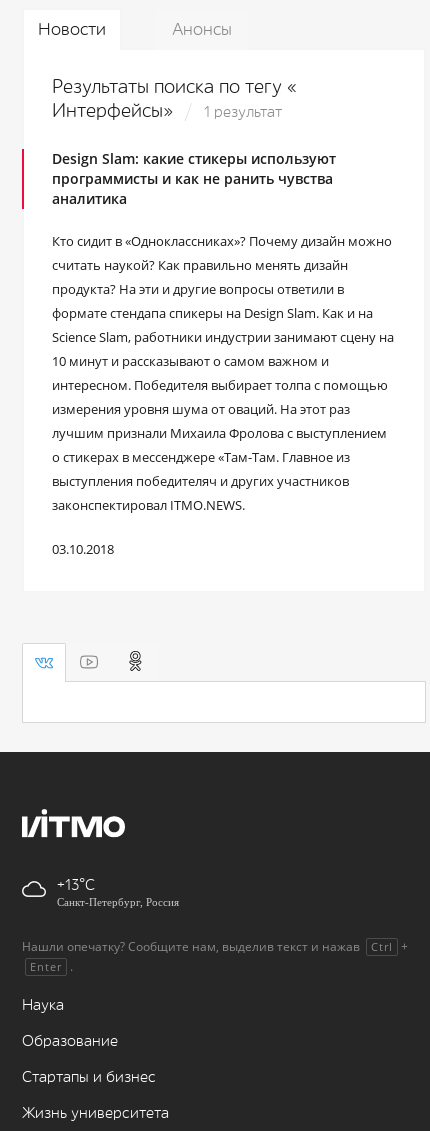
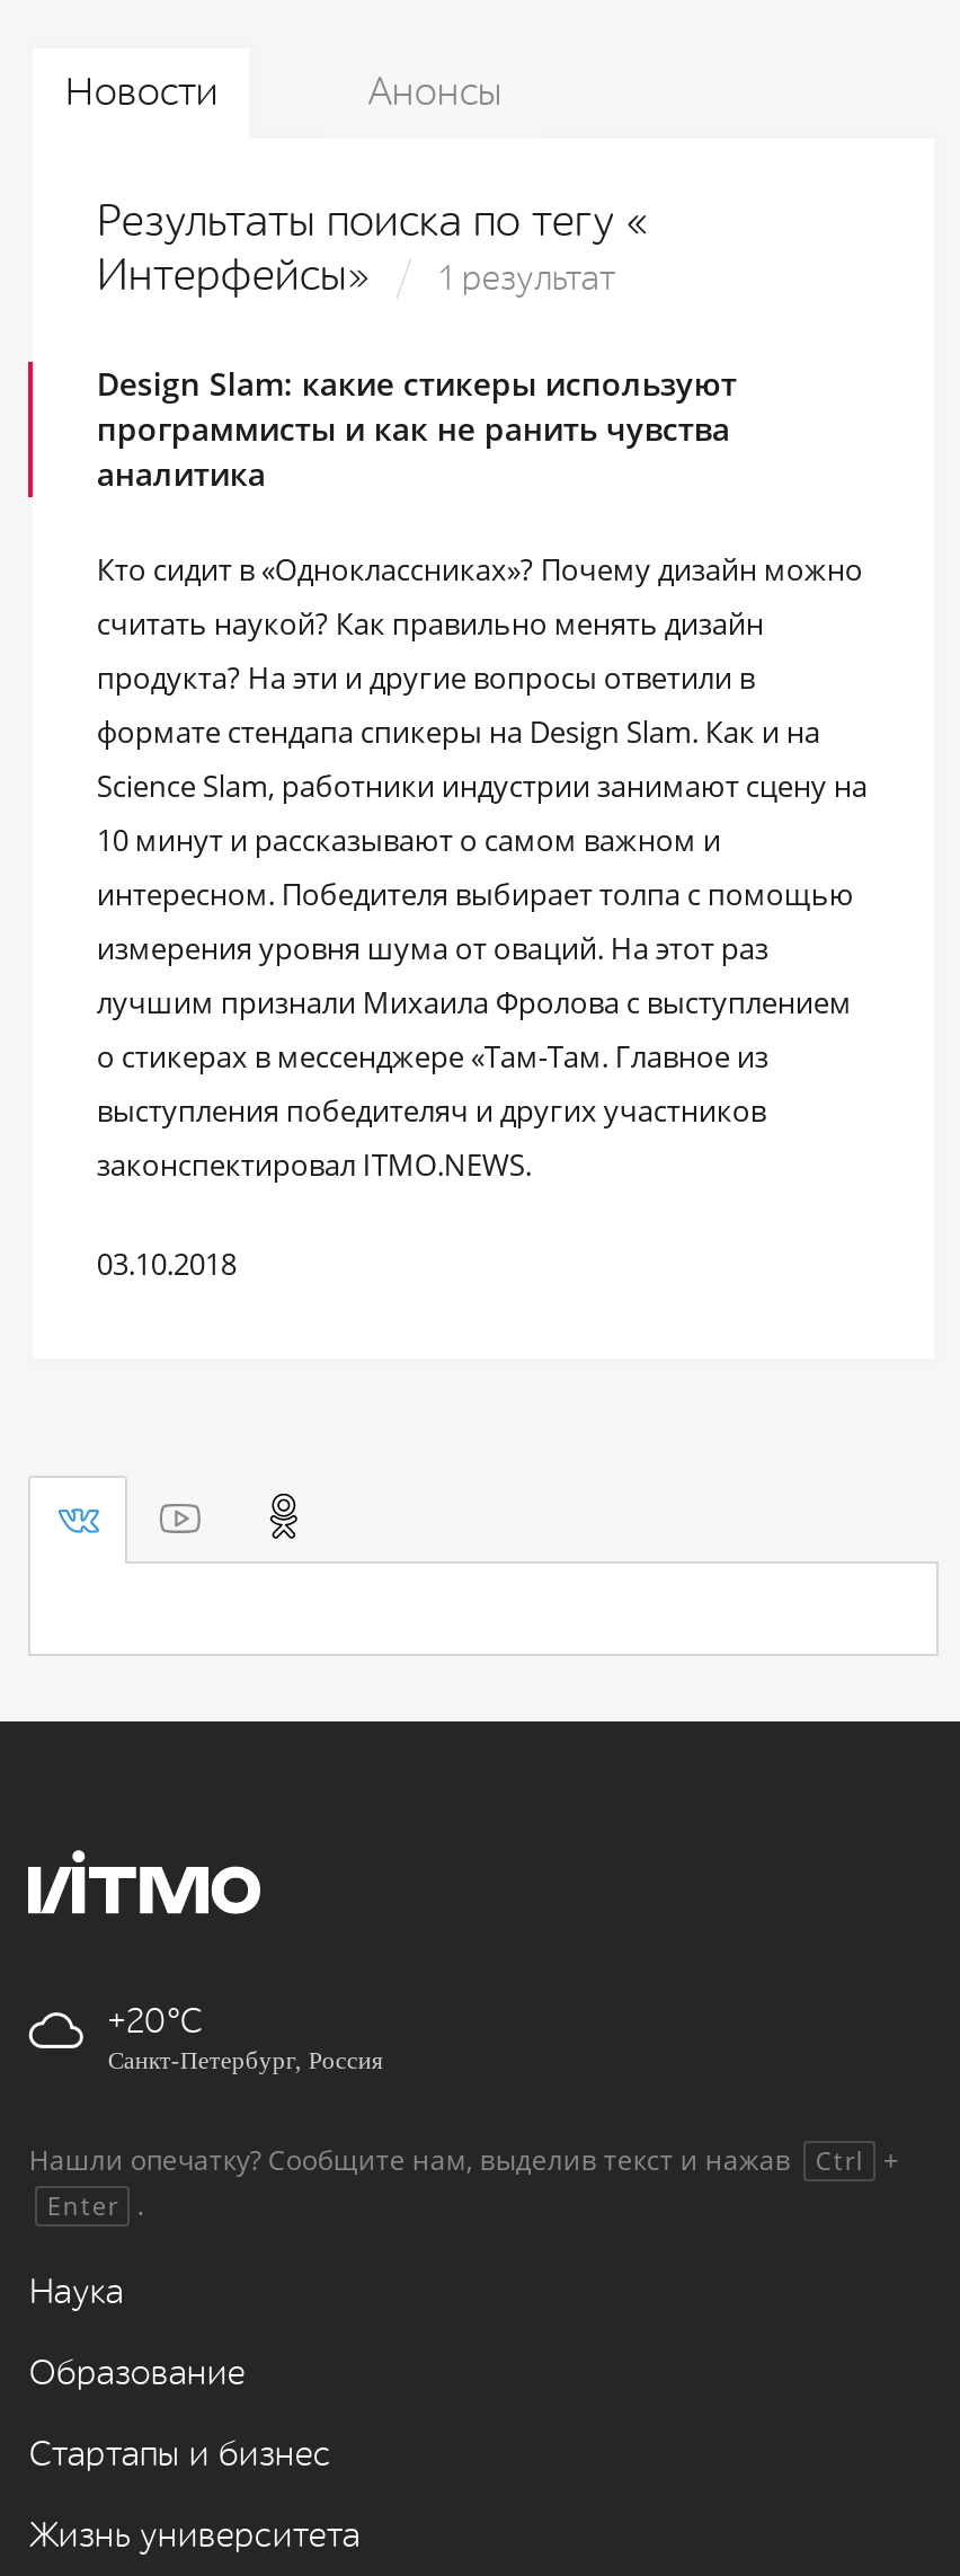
- +13
+ +20
